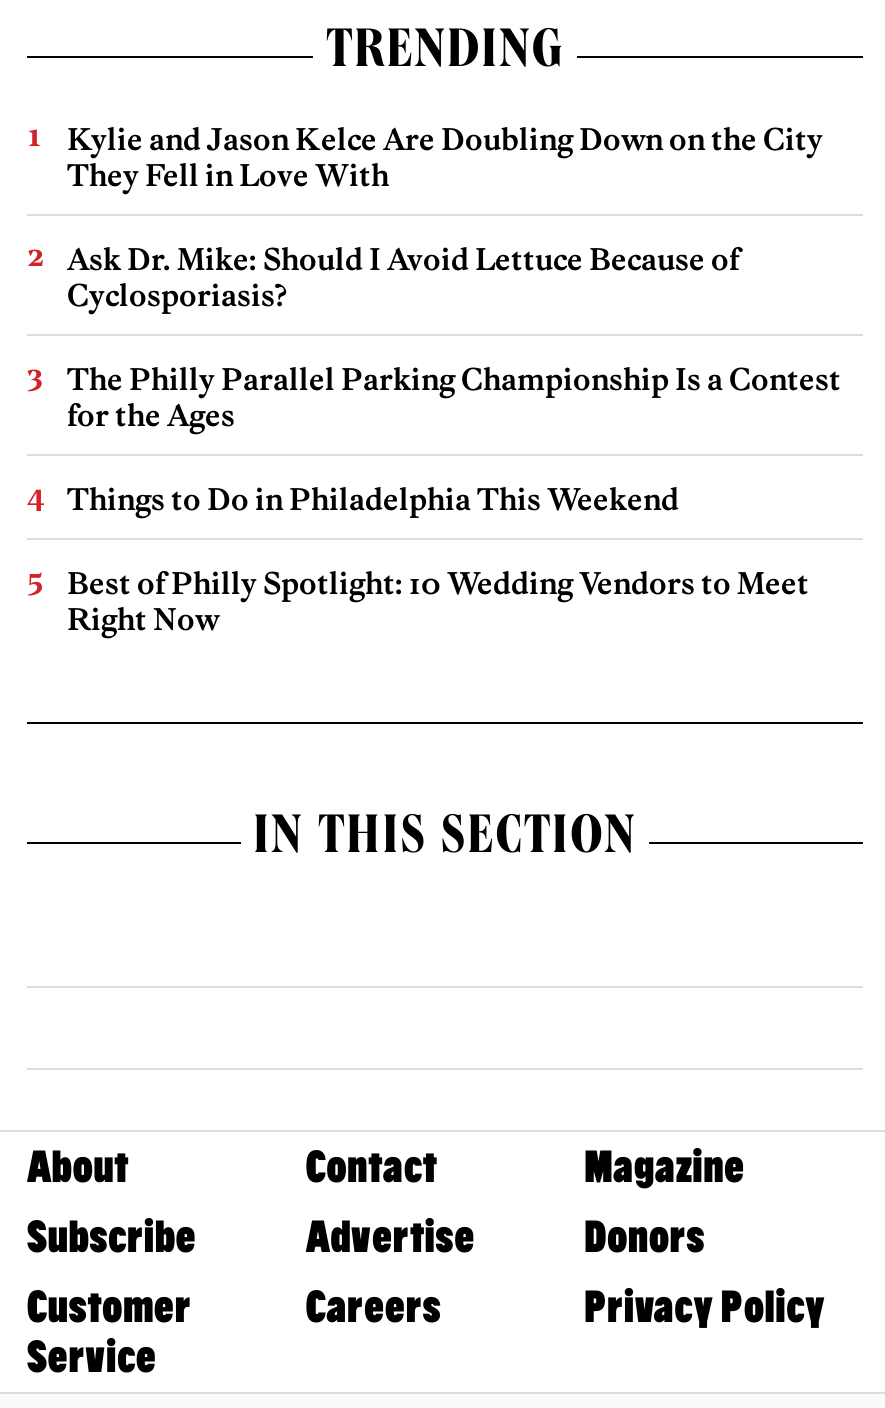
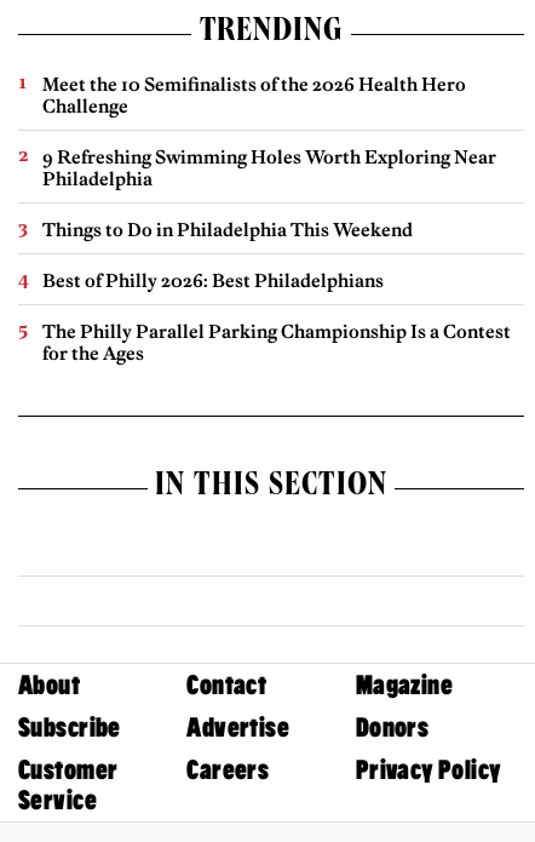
- Kylie and Jason Kelce Are Doubling Down on the City
- They Fell in Love With
- Ask Dr. Mike: Should I Avoid Lettuce Because of
- Cyclosporiasis?
+ Meet the 10 Semifinalists of the 2026 Health Hero
+ Challenge
+ 9 Refreshing Swimming Holes Worth Exploring Near
+ Philadelphia
+ Best of Philly 2026: Best Philadelphians

moved down: The Philly Parallel Parking Championship Is a Contest | for the Ages

moved up: Things to Do in Philadelphia This Weekend

- Best of Philly Spotlight: 10 Wedding Vendors to Meet
- Right Now
